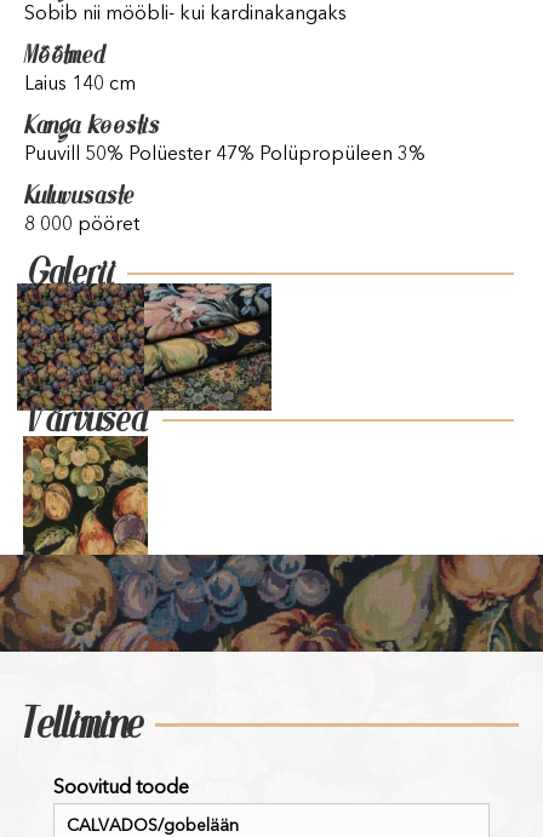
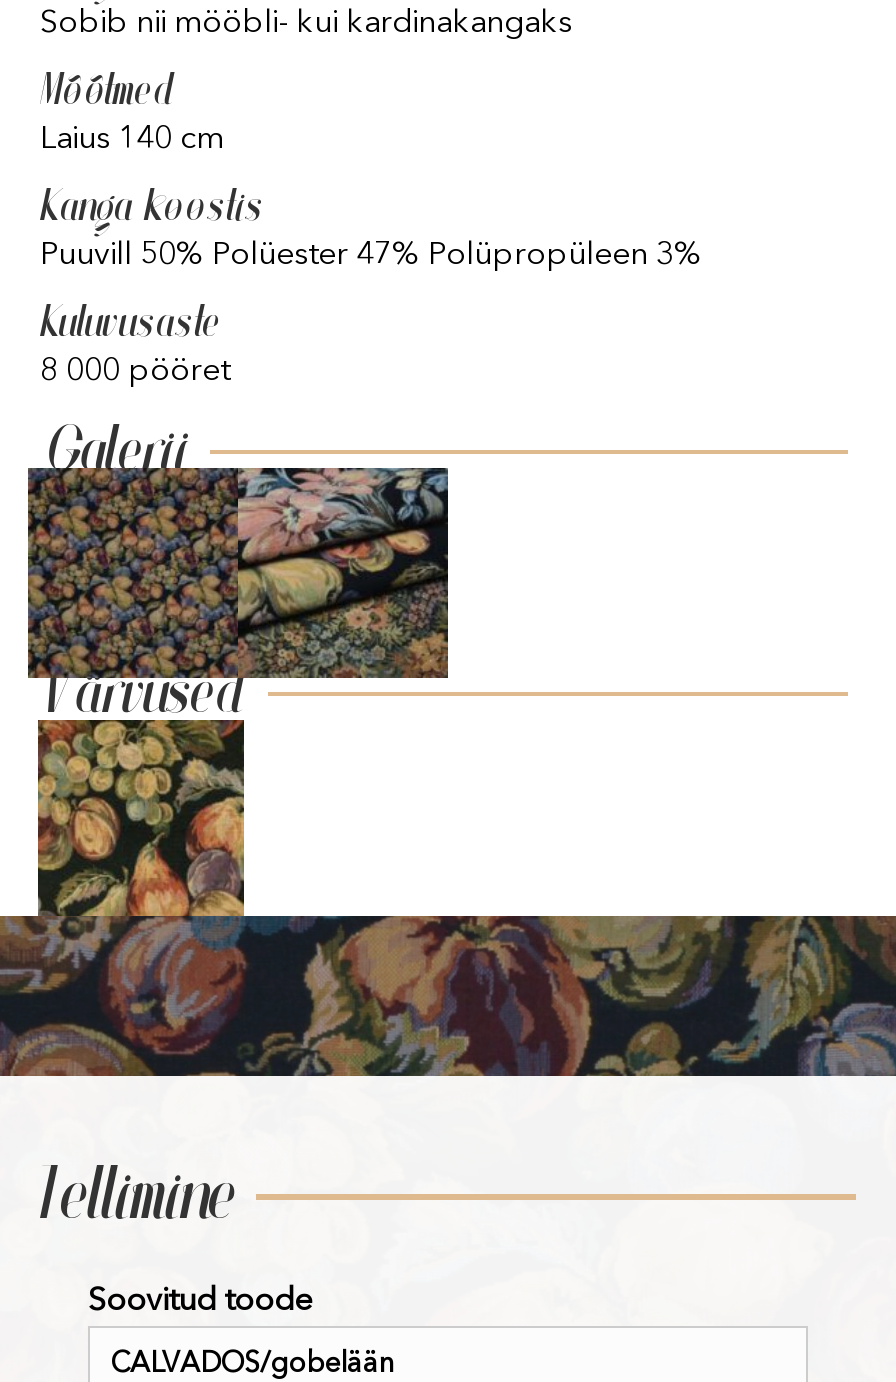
- [image]
+ [image]
